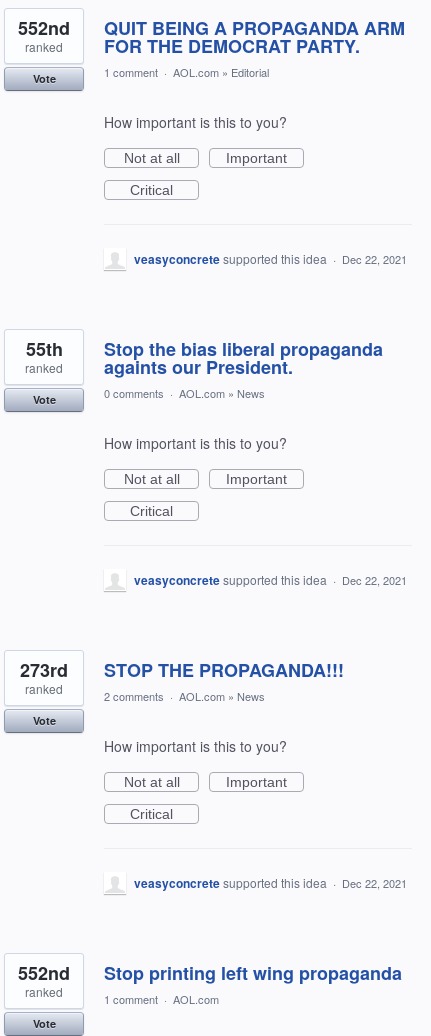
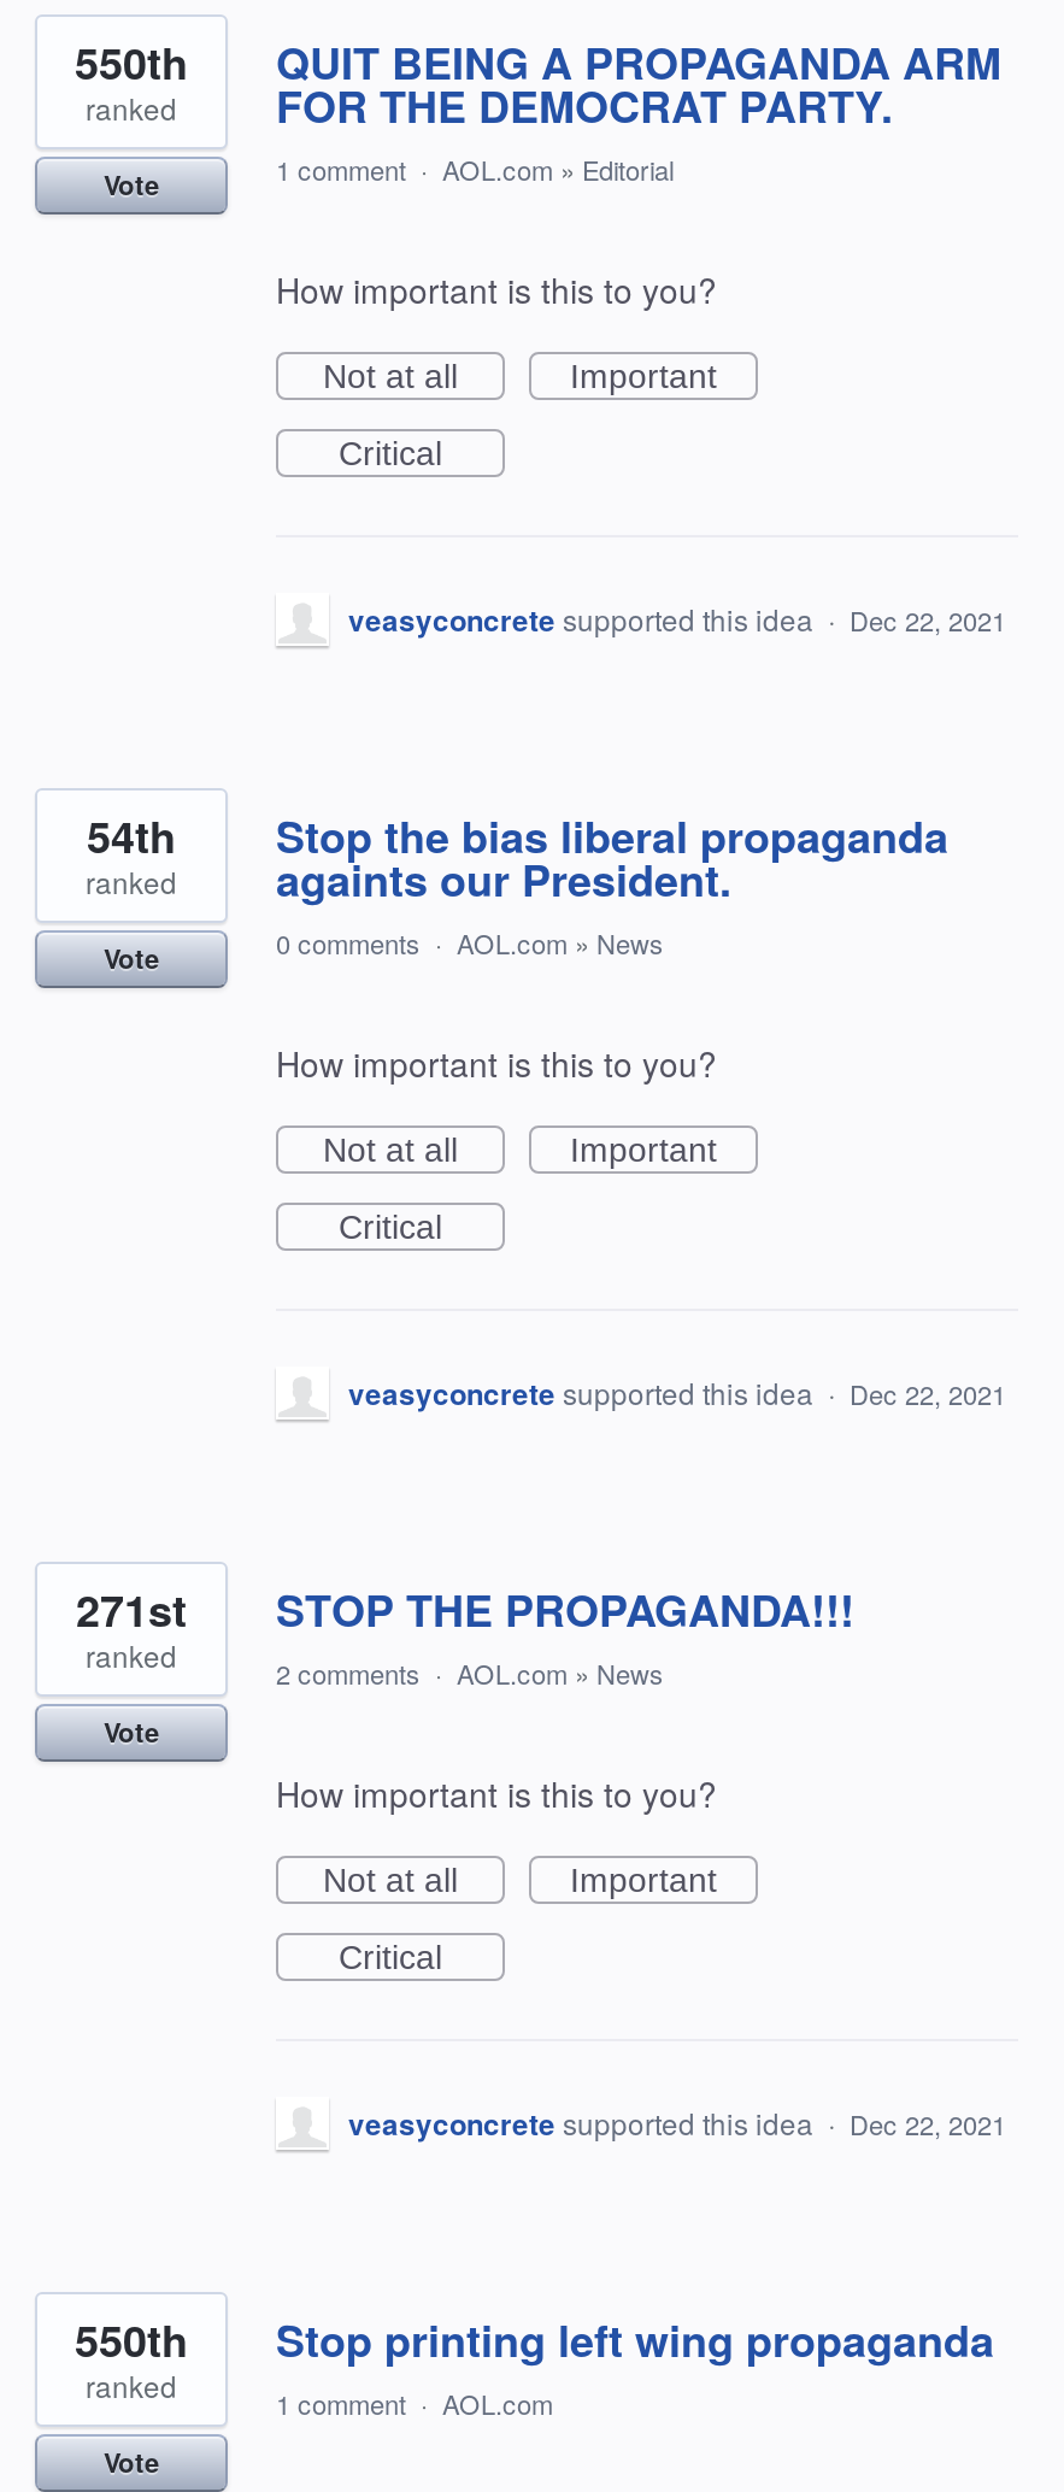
- 552nd QUIT BEING A PROPAGANDA ARM
+ 550th QUIT BEING A PROPAGANDA ARM

- 55th Stop the bias liberal propaganda
+ 54th Stop the bias liberal propaganda

- 273rd STOP THE PROPAGANDA!!!
+ 271st STOP THE PROPAGANDA!!!

- 552nd Stop printing left wing propaganda
+ 550th Stop printing left wing propaganda
